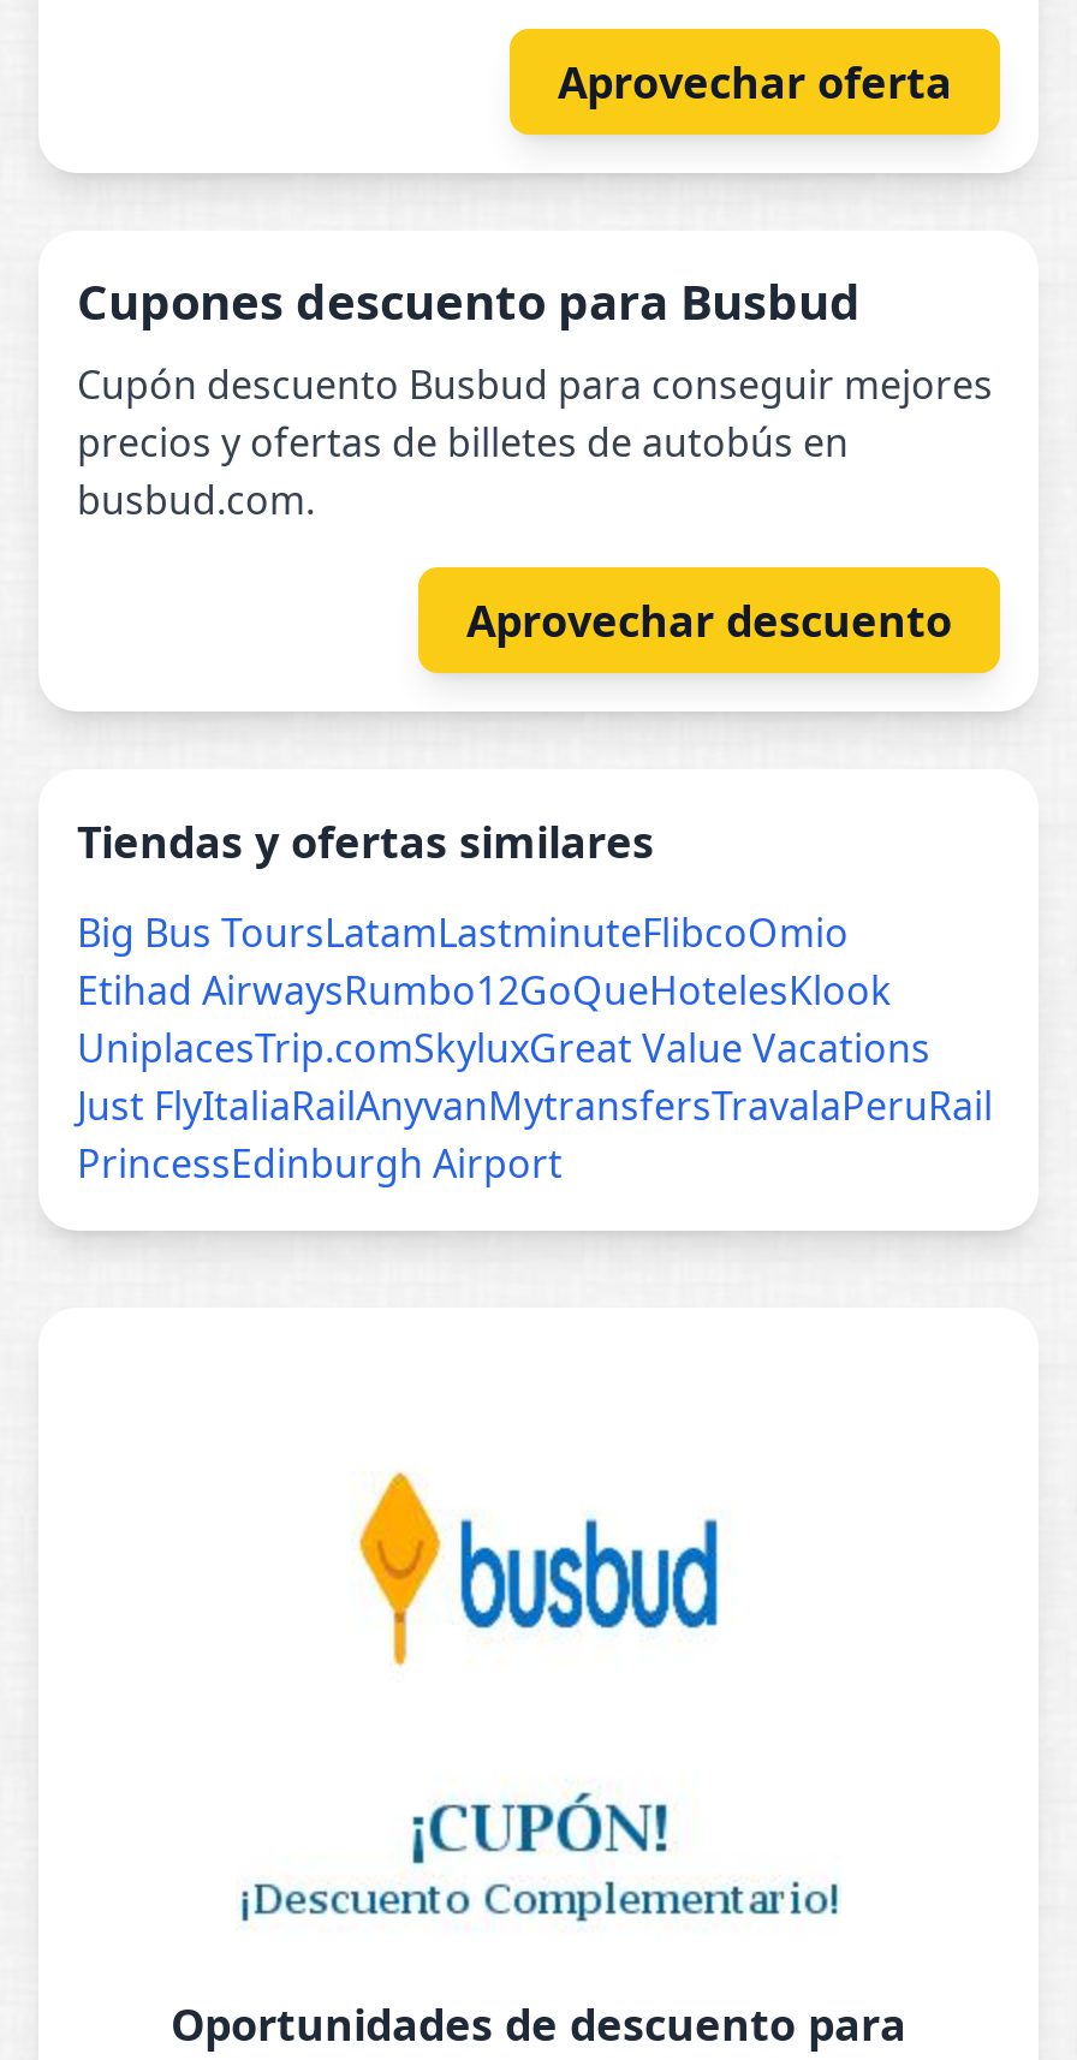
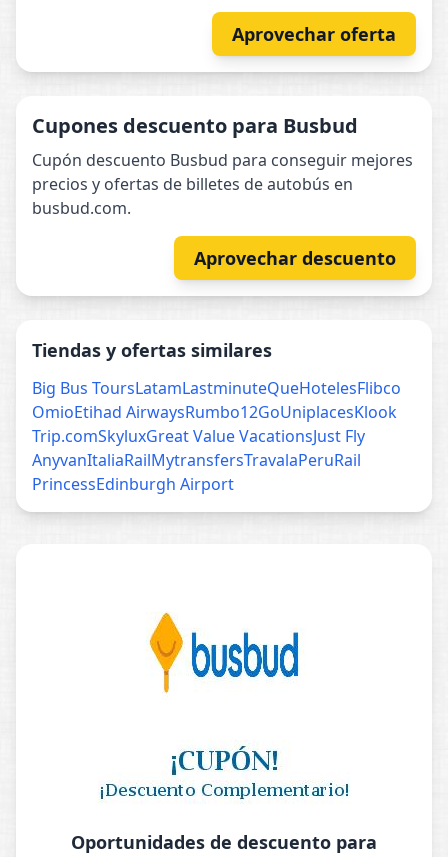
- Big Bus ToursLatamLastminuteFlibcoOmio
- Etihad AirwaysRumbo12GoQueHotelesKlook
- UniplacesTrip.comSkyluxGreat Value Vacations
- Just FlyItaliaRailAnyvanMytransfersTravalaPeruRail
+ Big Bus ToursLatamLastminuteQueHotelesFlibco
+ OmioEtihad AirwaysRumbo12GoUniplacesKlook
+ Trip.comSkyluxGreat Value VacationsJust Fly
+ AnyvanItaliaRailMytransfersTravalaPeruRail
